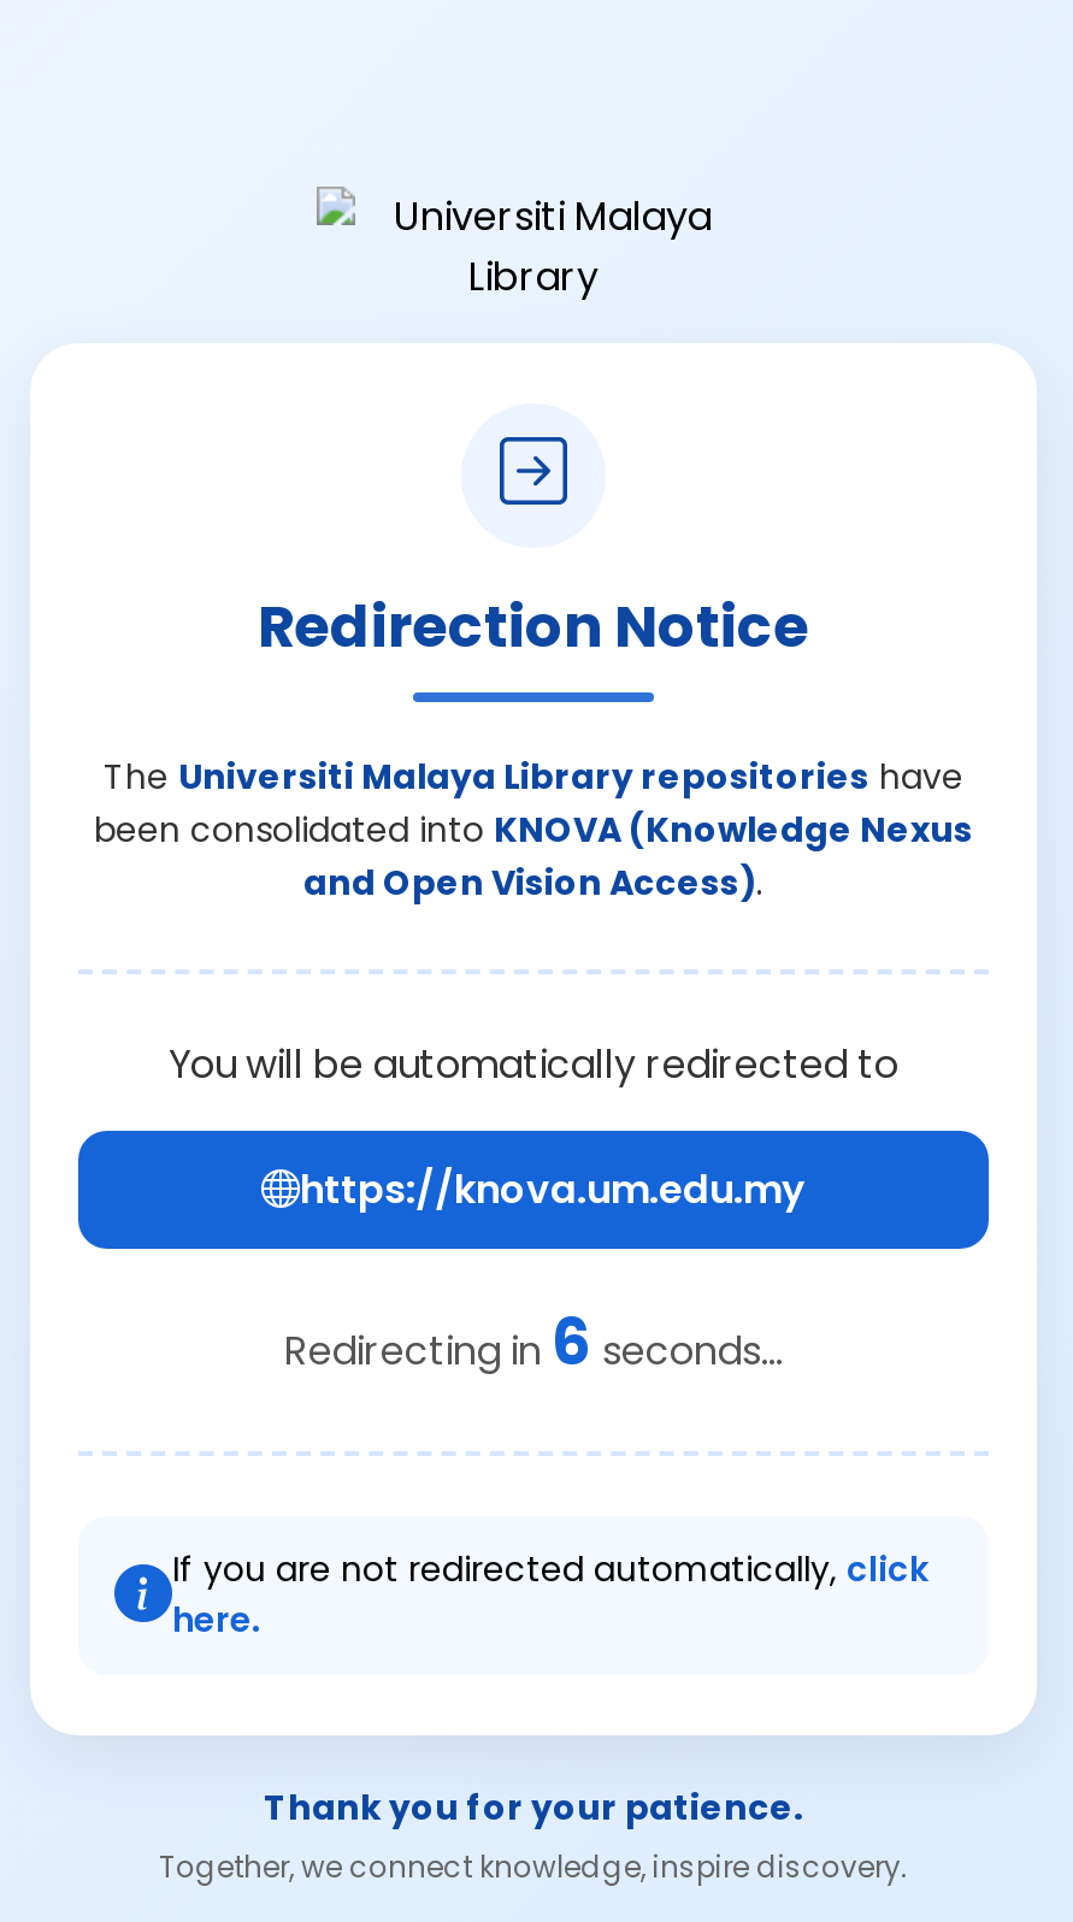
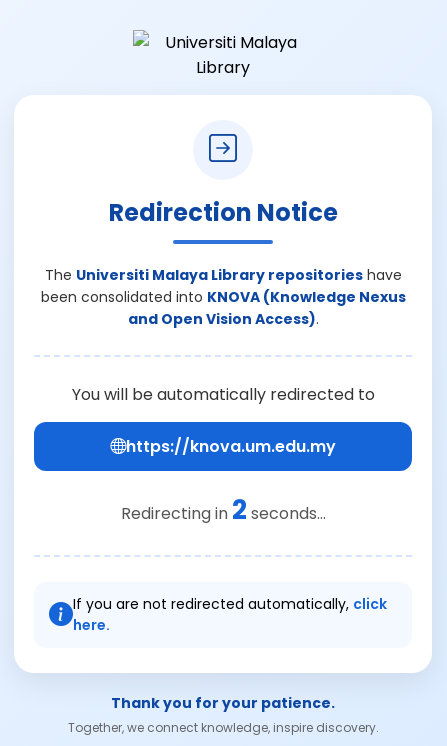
- Redirecting in 6 seconds...
+ Redirecting in 2 seconds...
